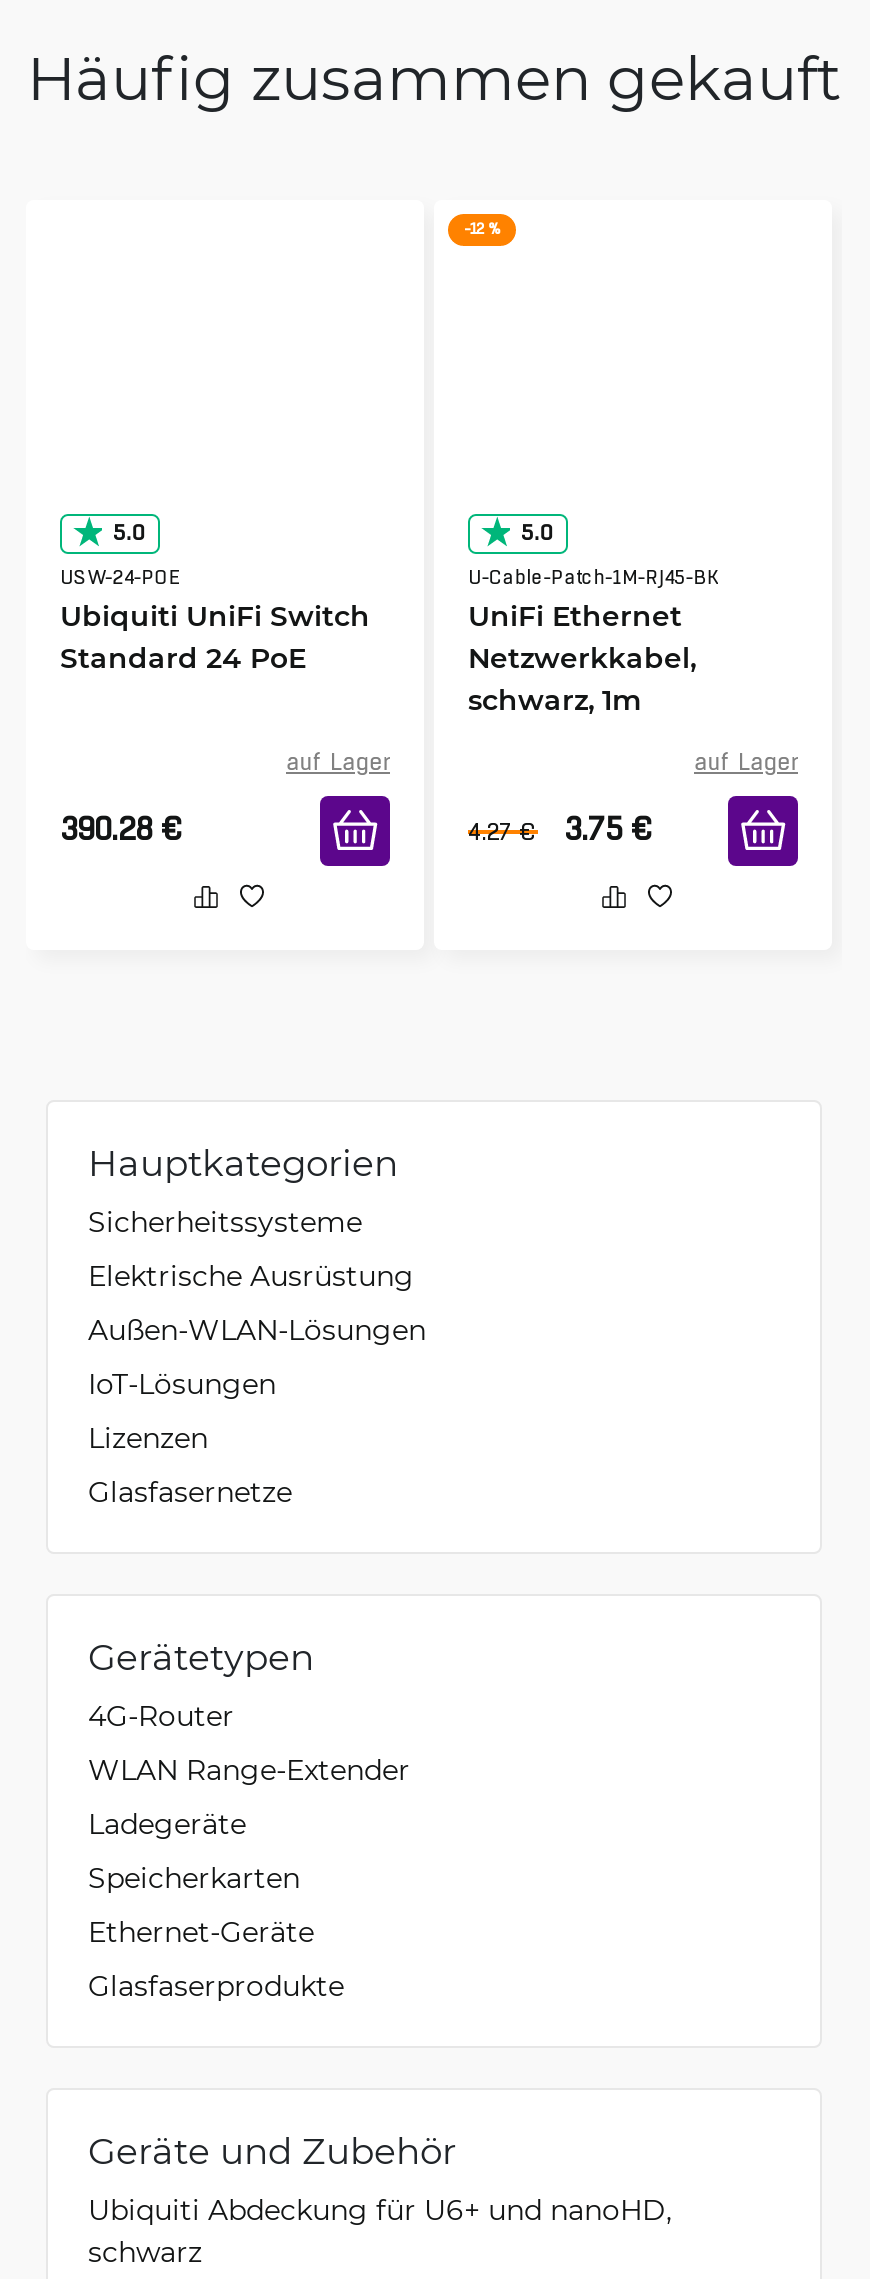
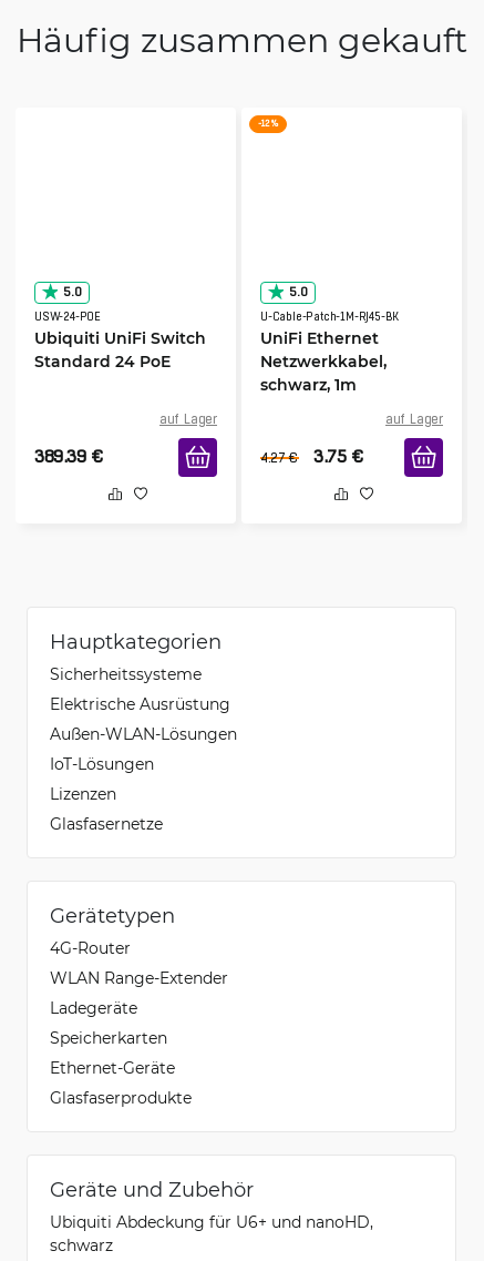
- 390.28 €
+ 389.39 €
